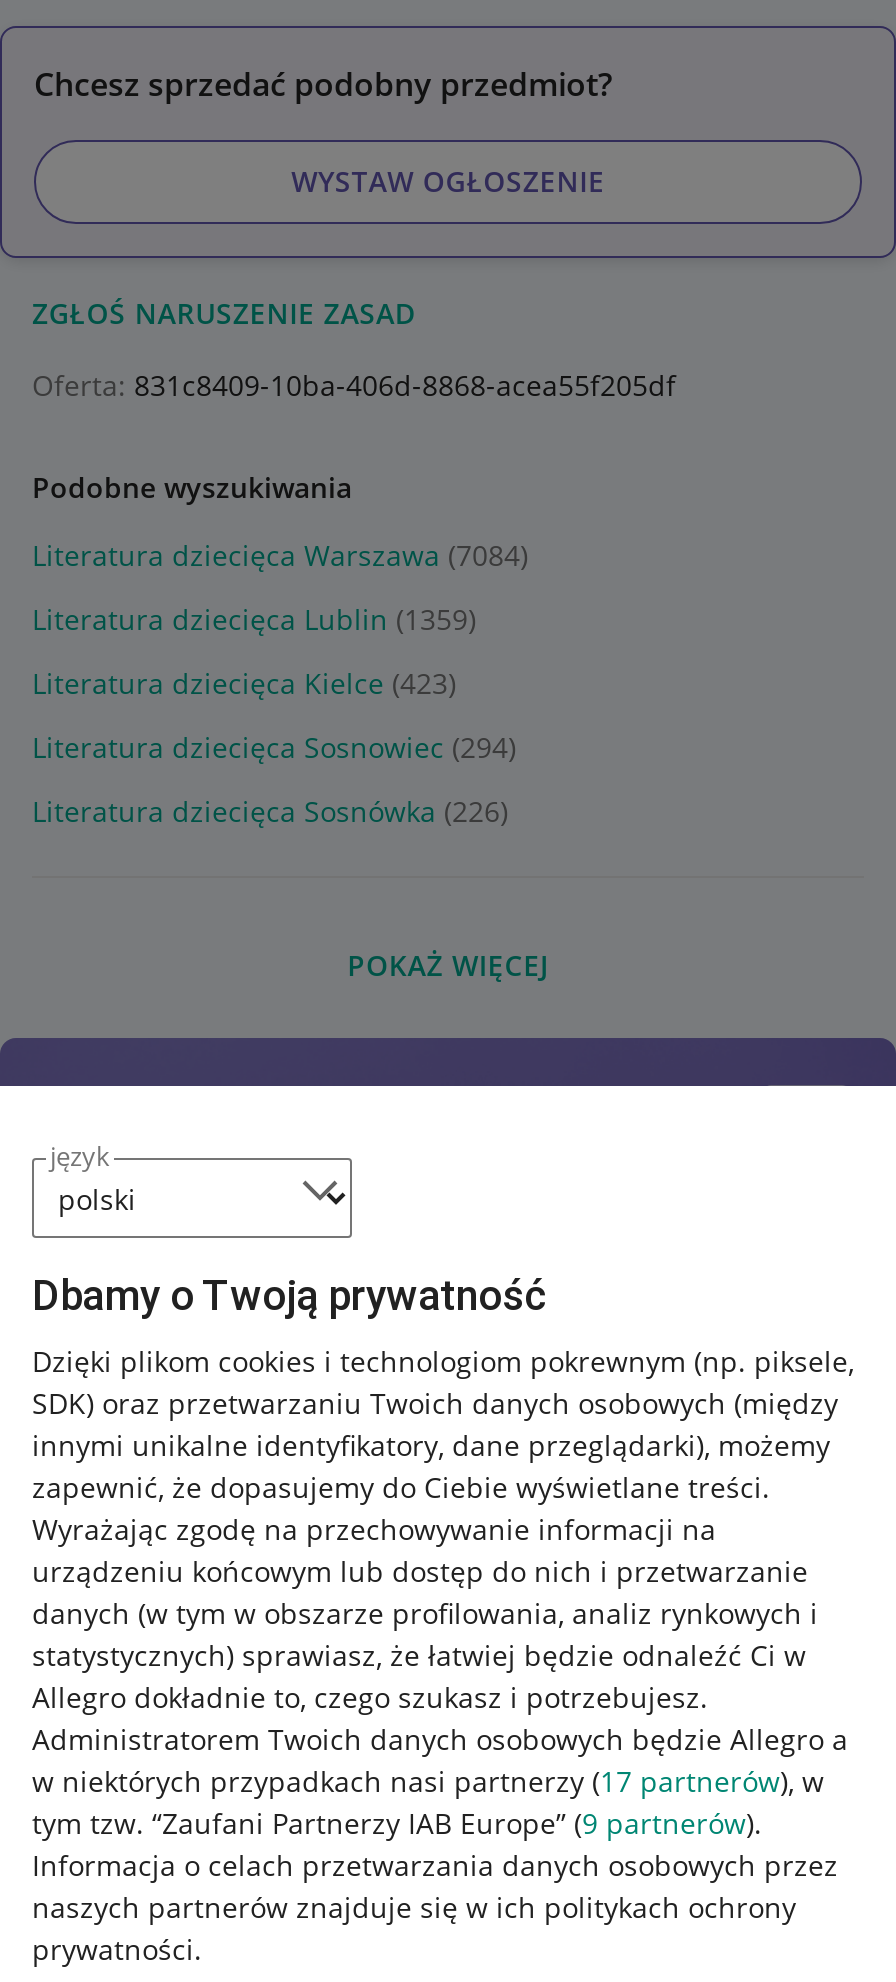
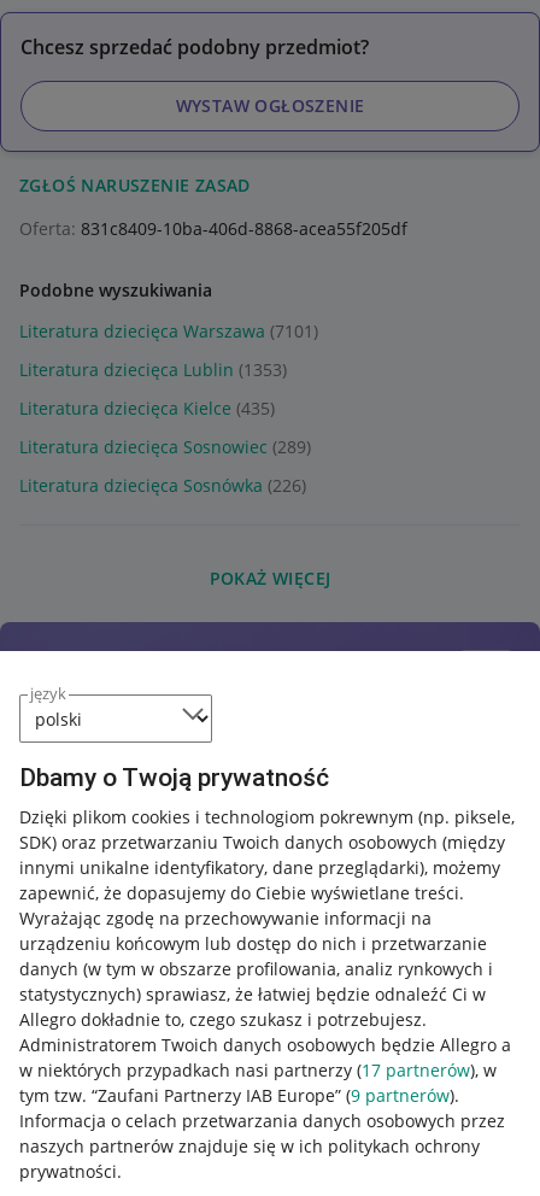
- Literatura dziecięca Warszawa (7084)
+ Literatura dziecięca Warszawa (7101)

- Literatura dziecięca Lublin (1359)
+ Literatura dziecięca Lublin (1353)

- Literatura dziecięca Kielce (423)
+ Literatura dziecięca Kielce (435)

- Literatura dziecięca Sosnowiec (294)
+ Literatura dziecięca Sosnowiec (289)
